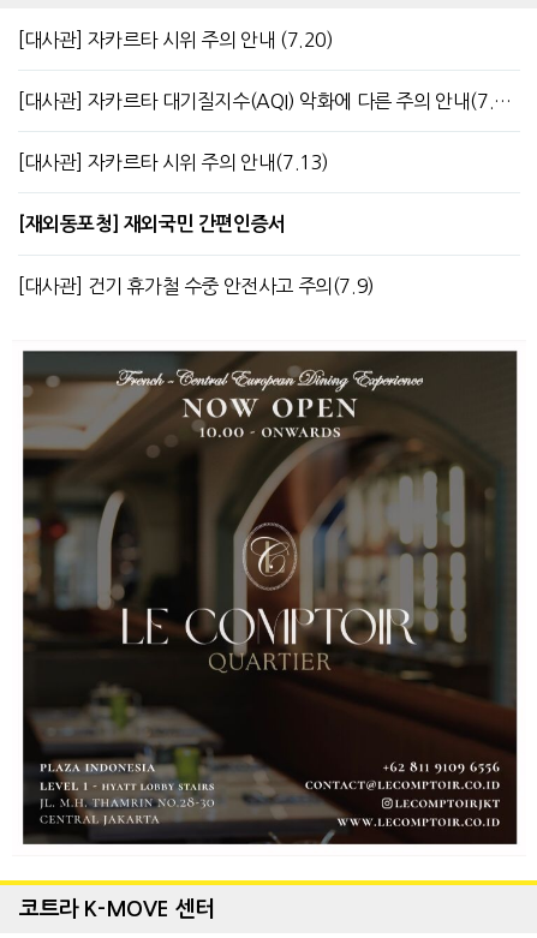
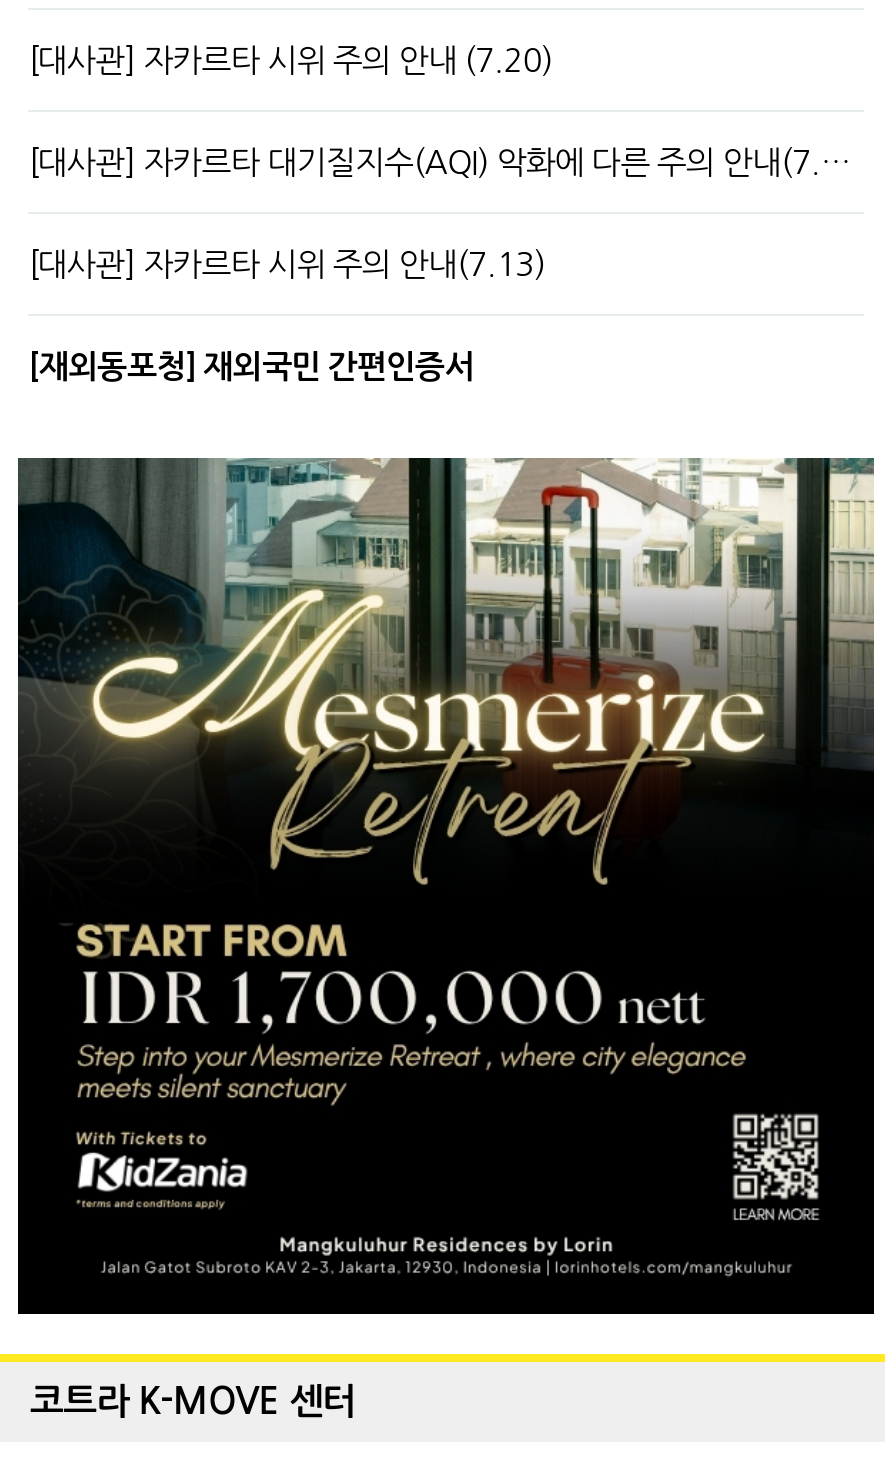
- [대사관] 건기 휴가철 수중 안전사고 주의(7.9)

- [image]
+ [image]
